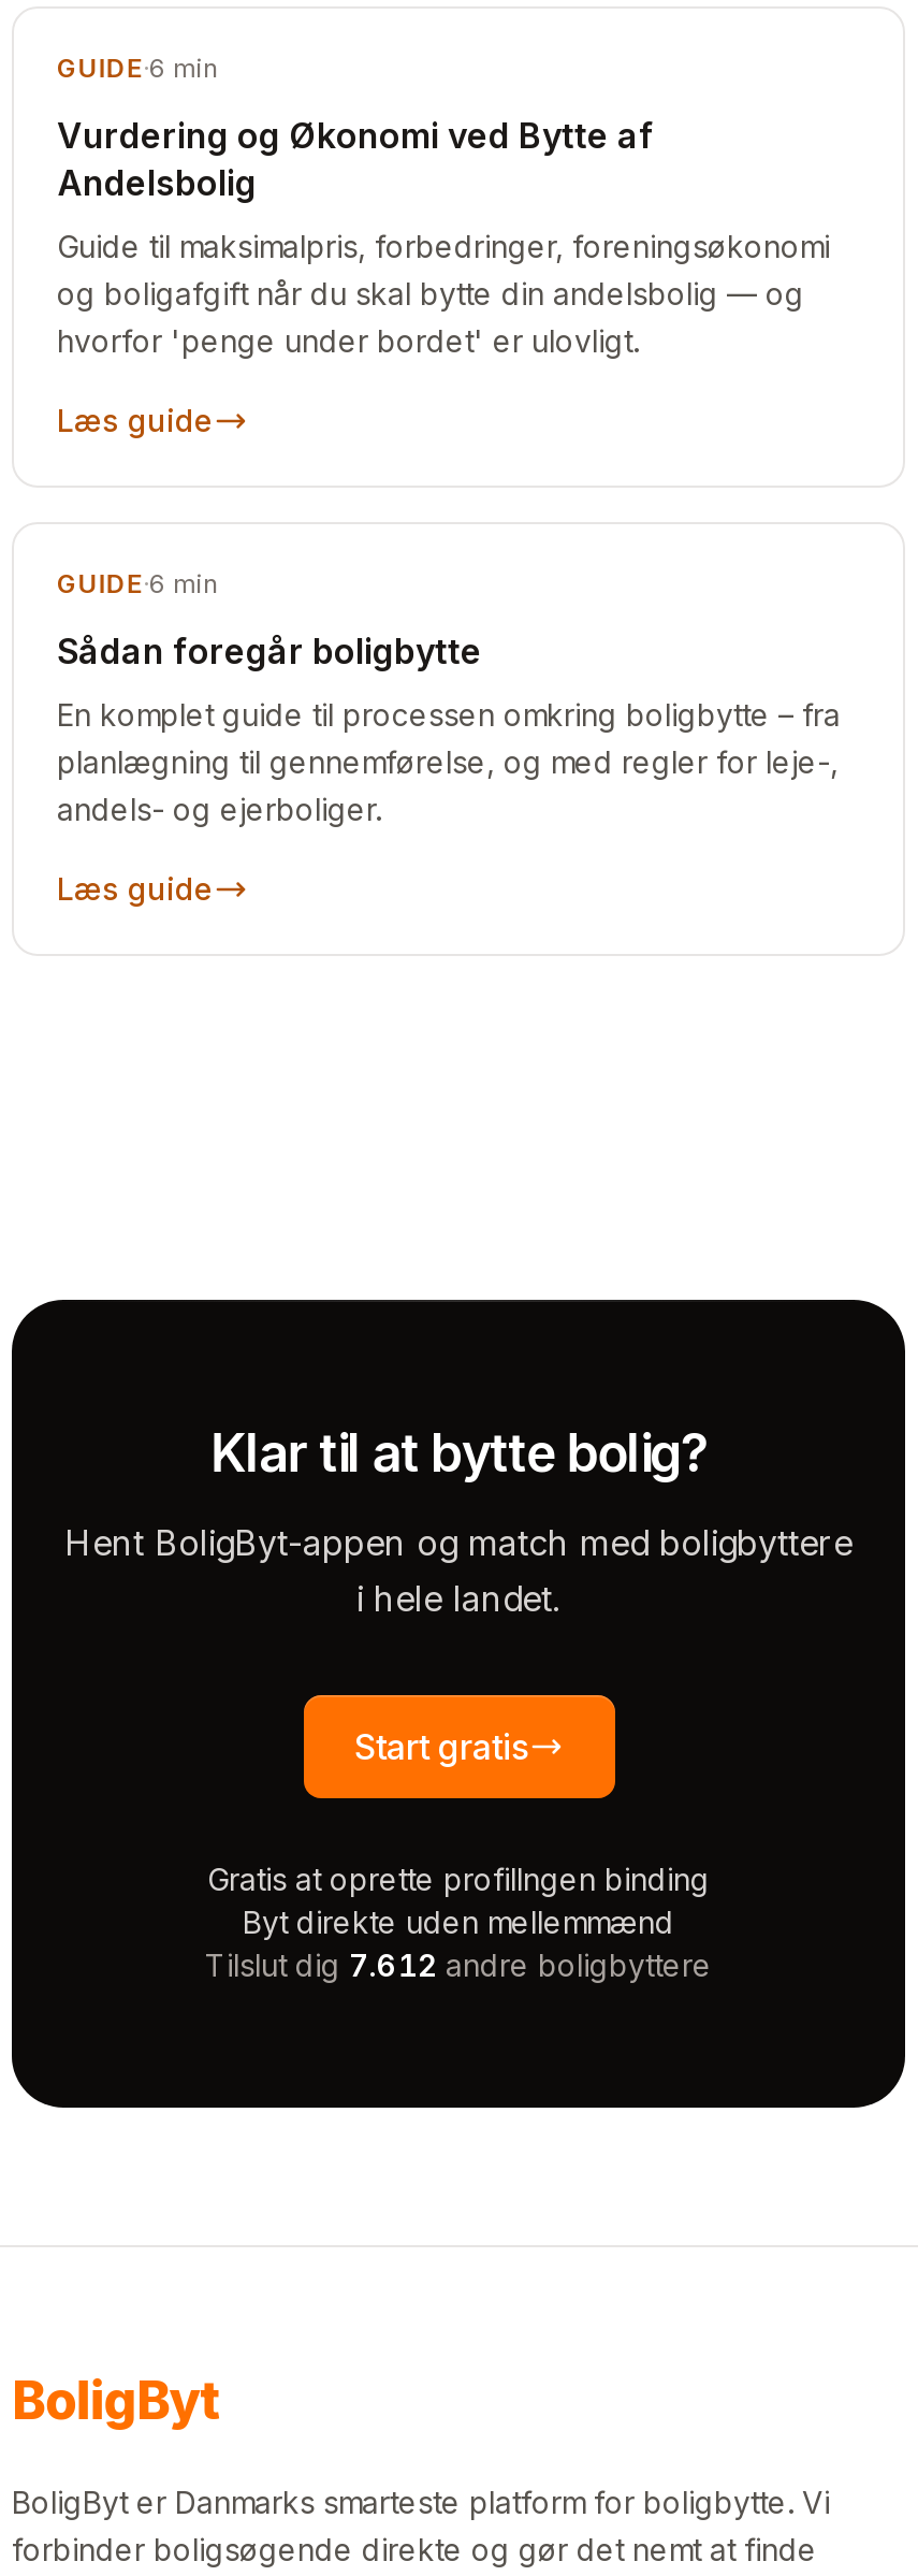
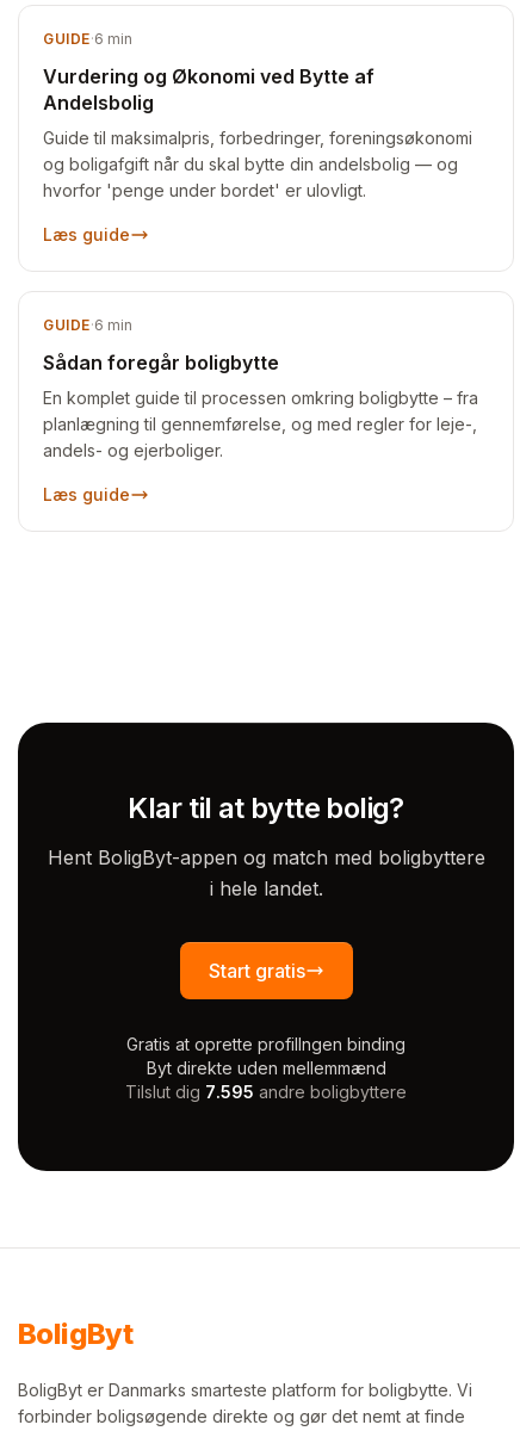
- Tilslut dig 7.612 andre boligbyttere
+ Tilslut dig 7.595 andre boligbyttere
